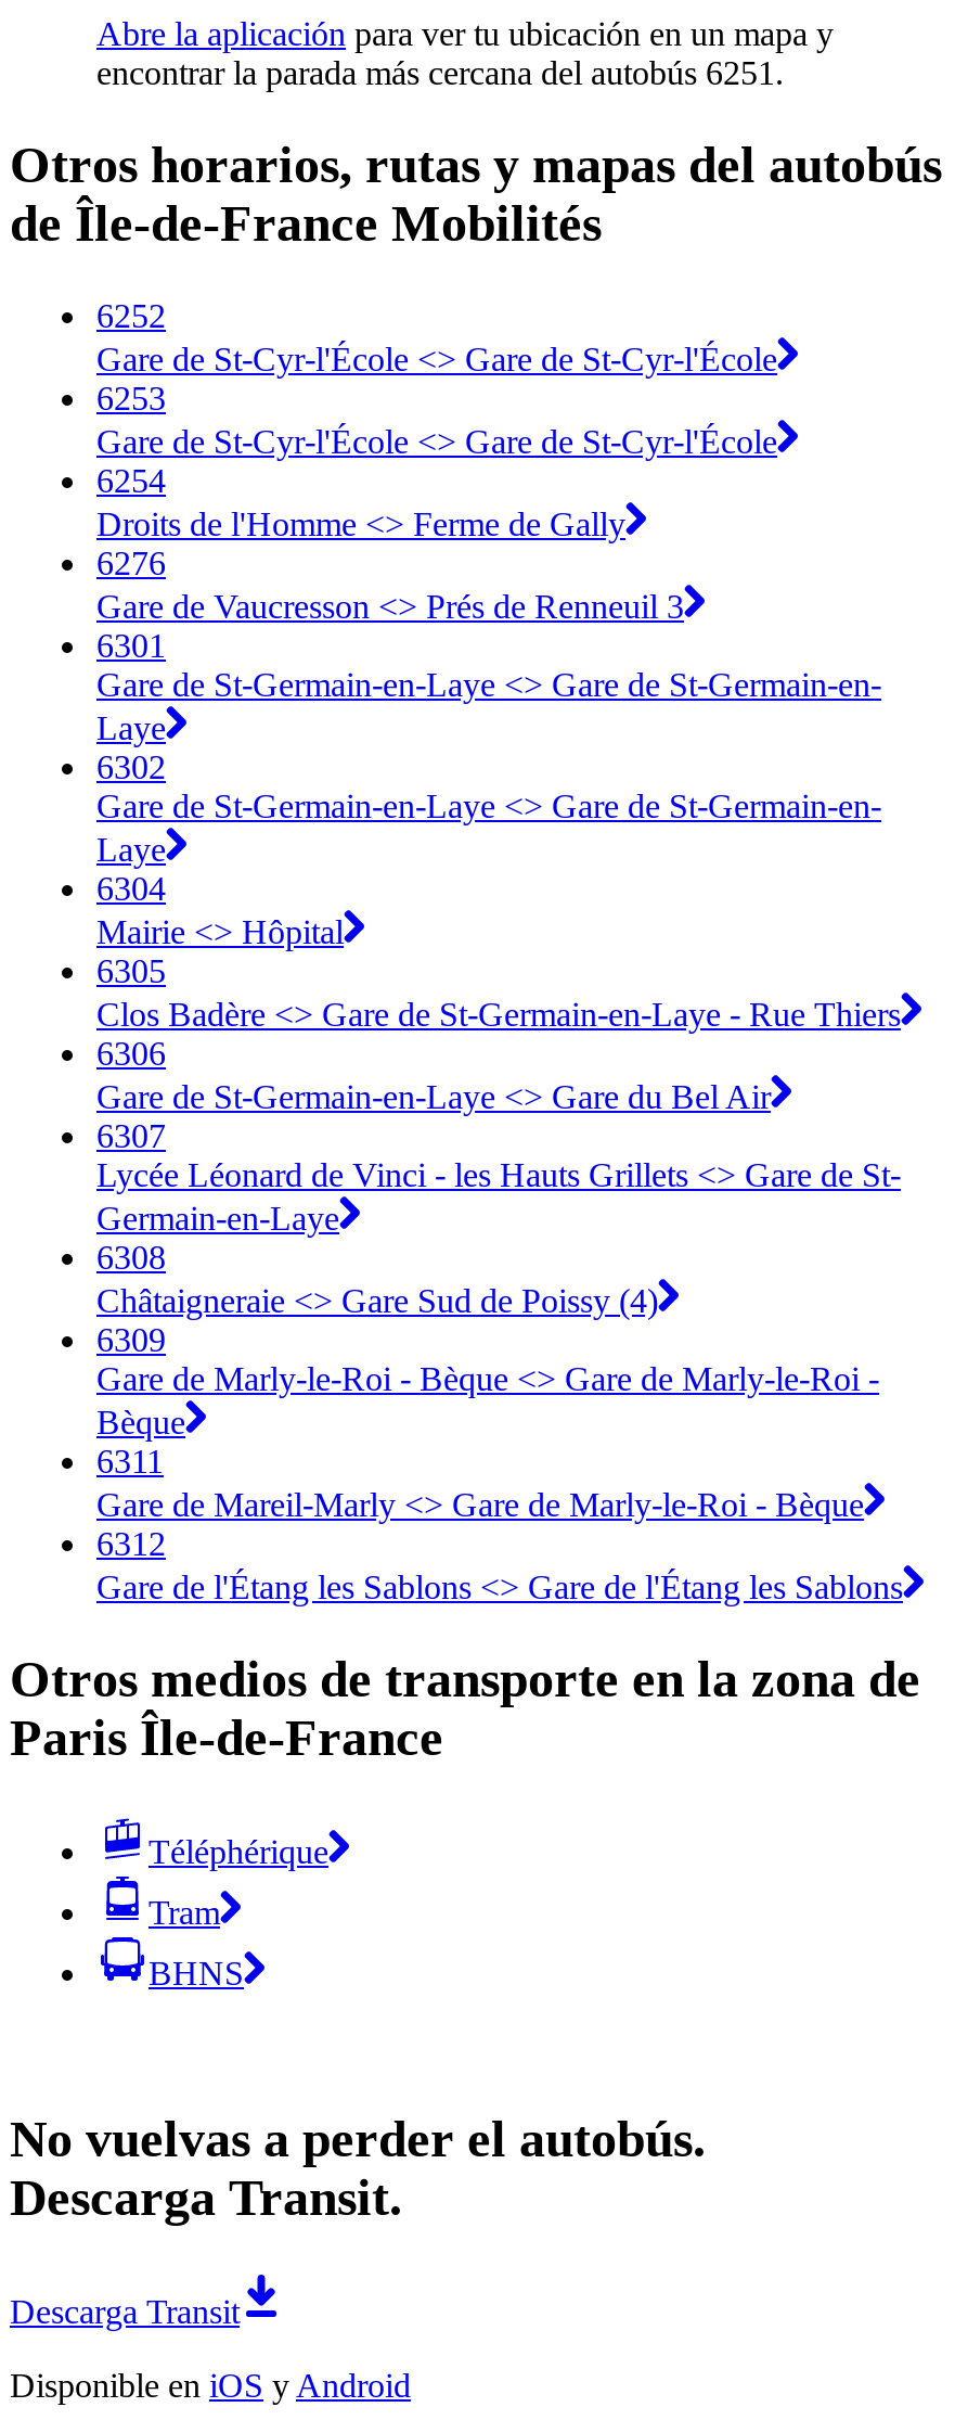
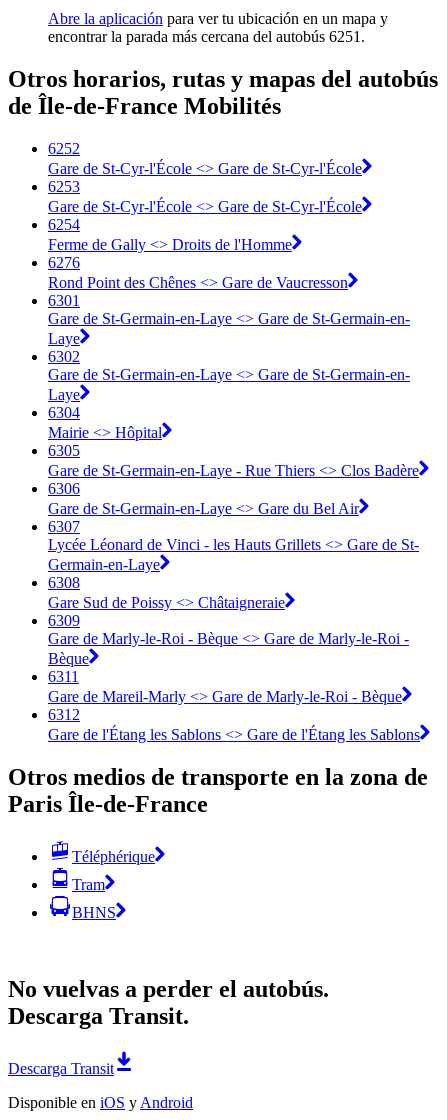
- Droits de l'Homme <>︎ Ferme de Gally
+ Ferme de Gally <>︎ Droits de l'Homme

- Gare de Vaucresson <>︎ Prés de Renneuil 3
+ Rond Point des Chênes <>︎ Gare de Vaucresson

- Clos Badère <> ︎Gare de St-Germain-en-Laye - Rue Thiers
+ Gare de St-Germain-en-Laye - Rue Thiers <> ︎Clos Badère

- Châtaigneraie <> ︎Gare Sud de Poissy (4)
+ Gare Sud de Poissy <> ︎Châtaigneraie
